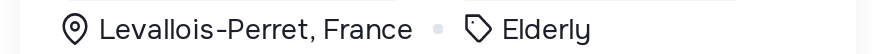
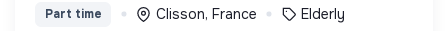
- Levallois-Perret, France
+ Part time
+ Clisson, France
